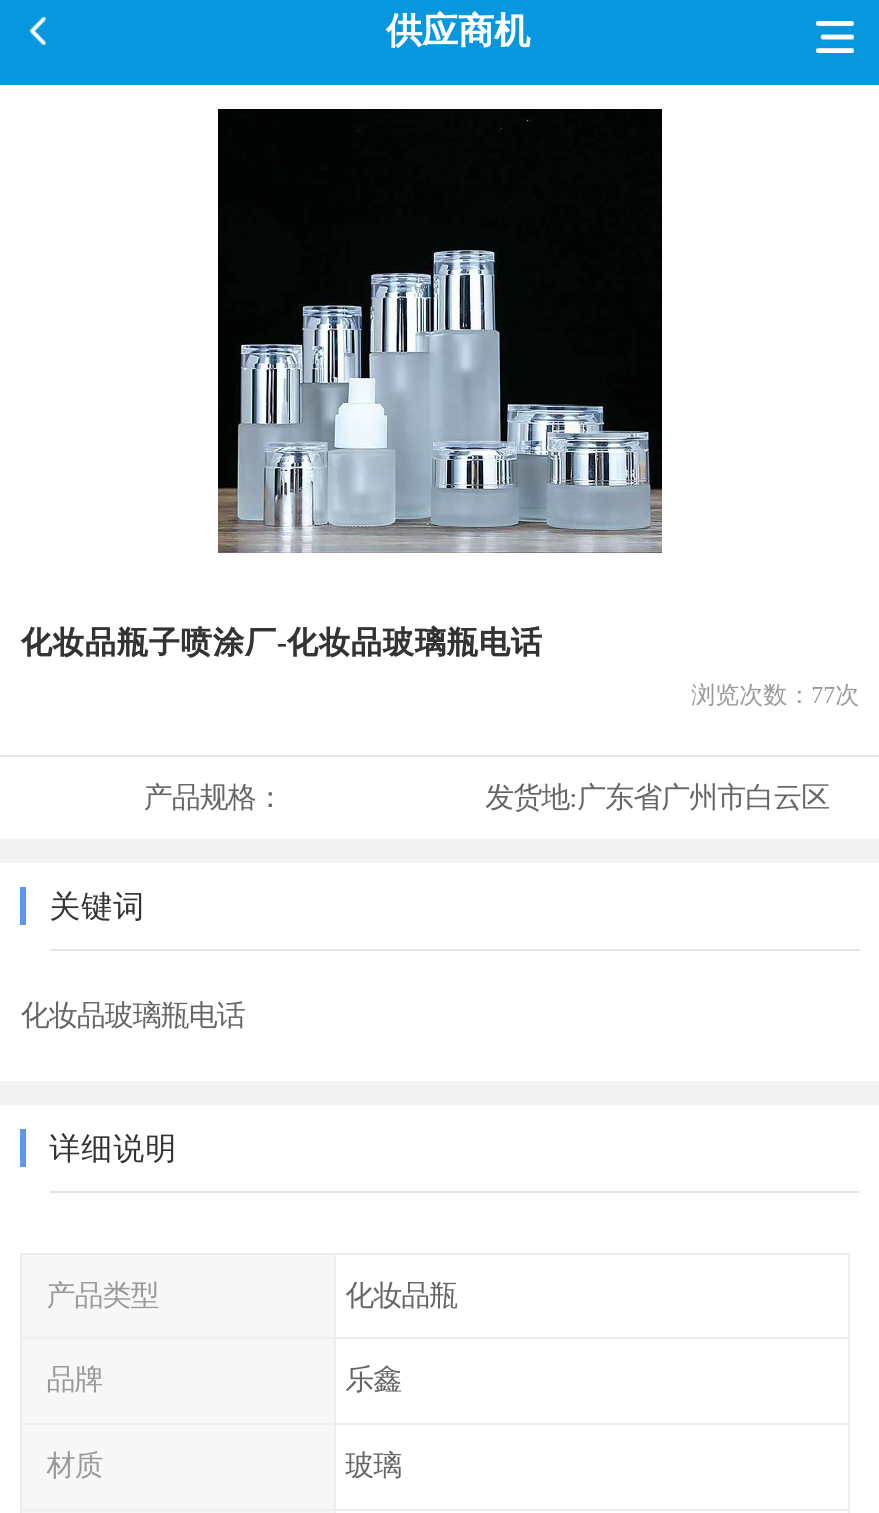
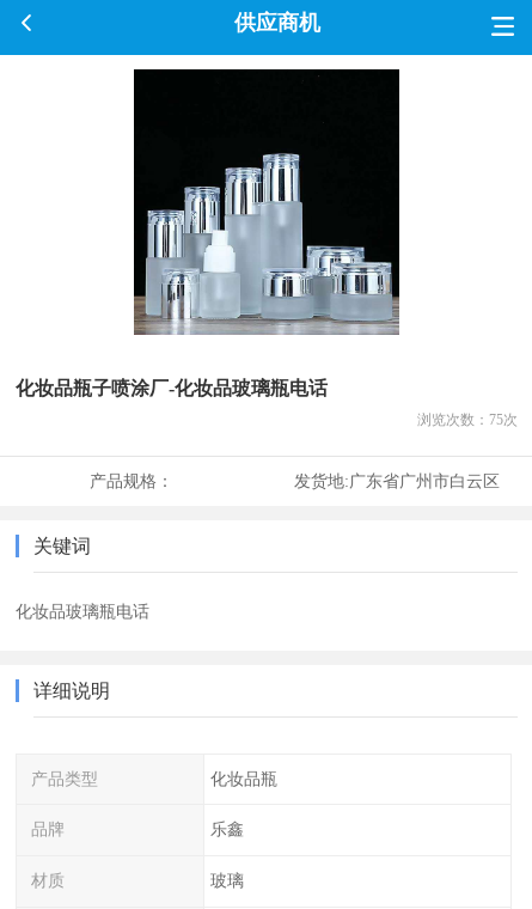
- 浏览次数：77次
+ 浏览次数：75次
